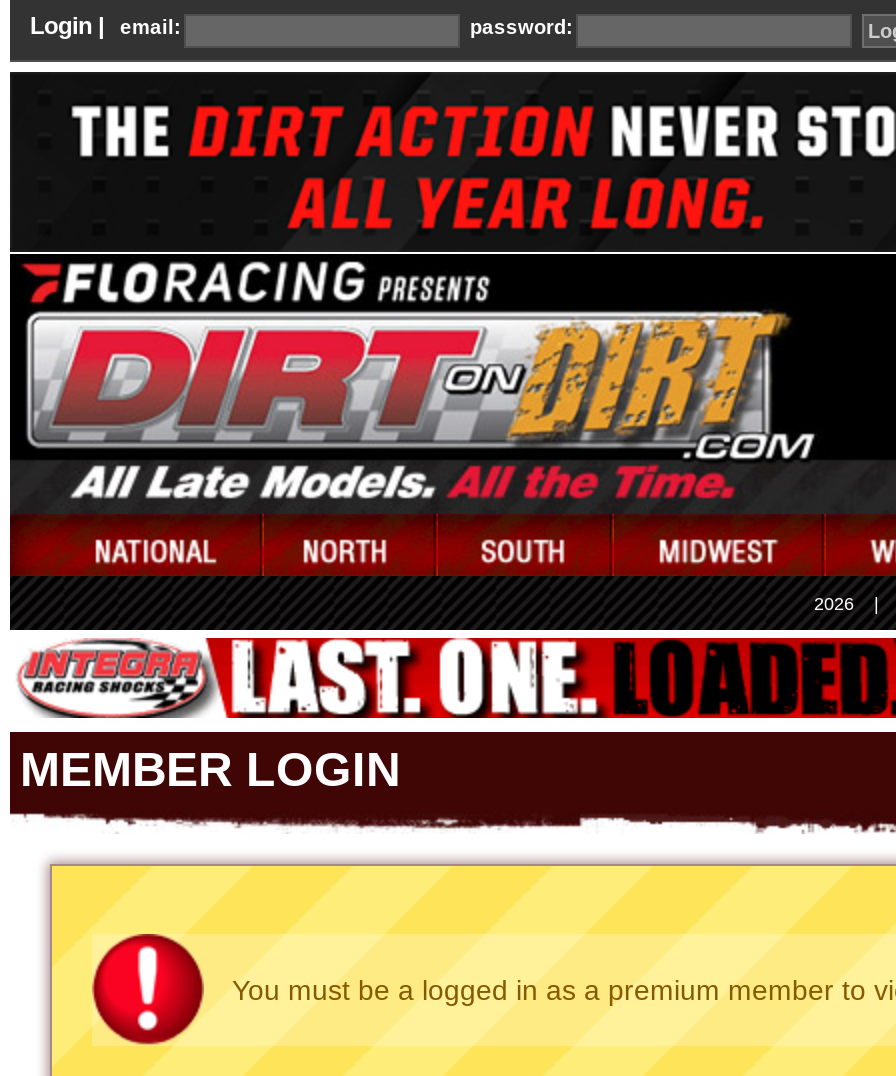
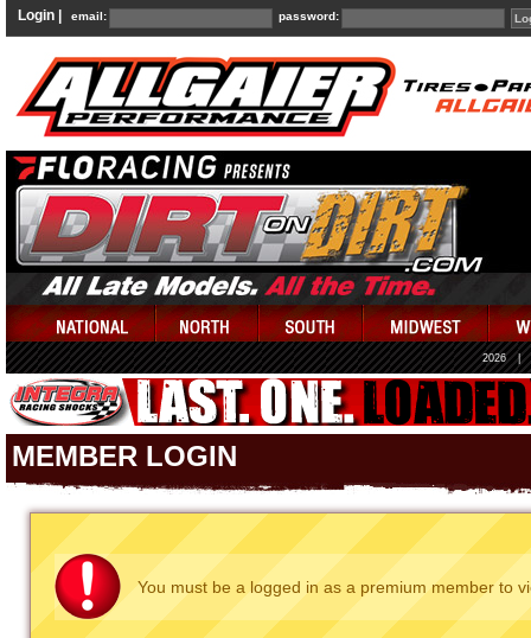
- [image]
+ [image]
